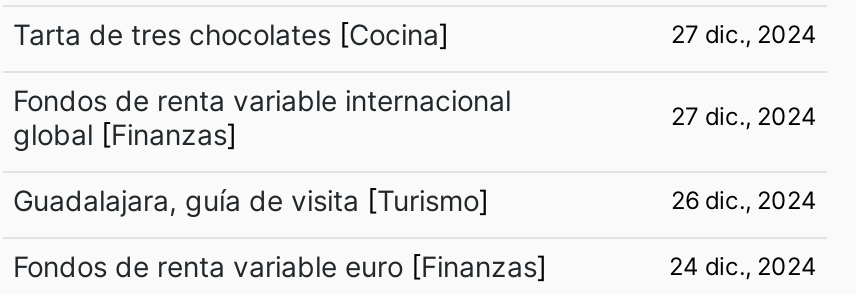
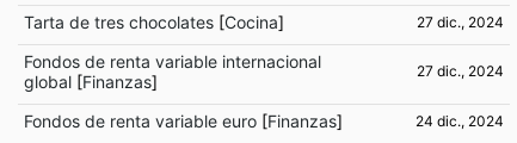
- Guadalajara, guía de visita [Turismo]
- 26 dic., 2024
